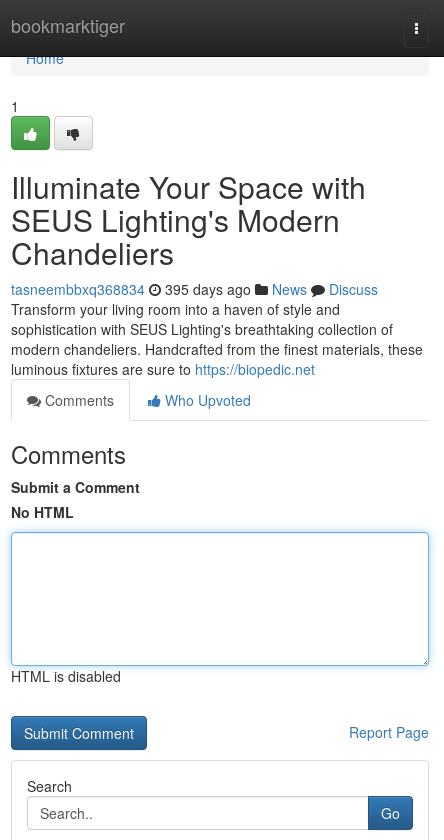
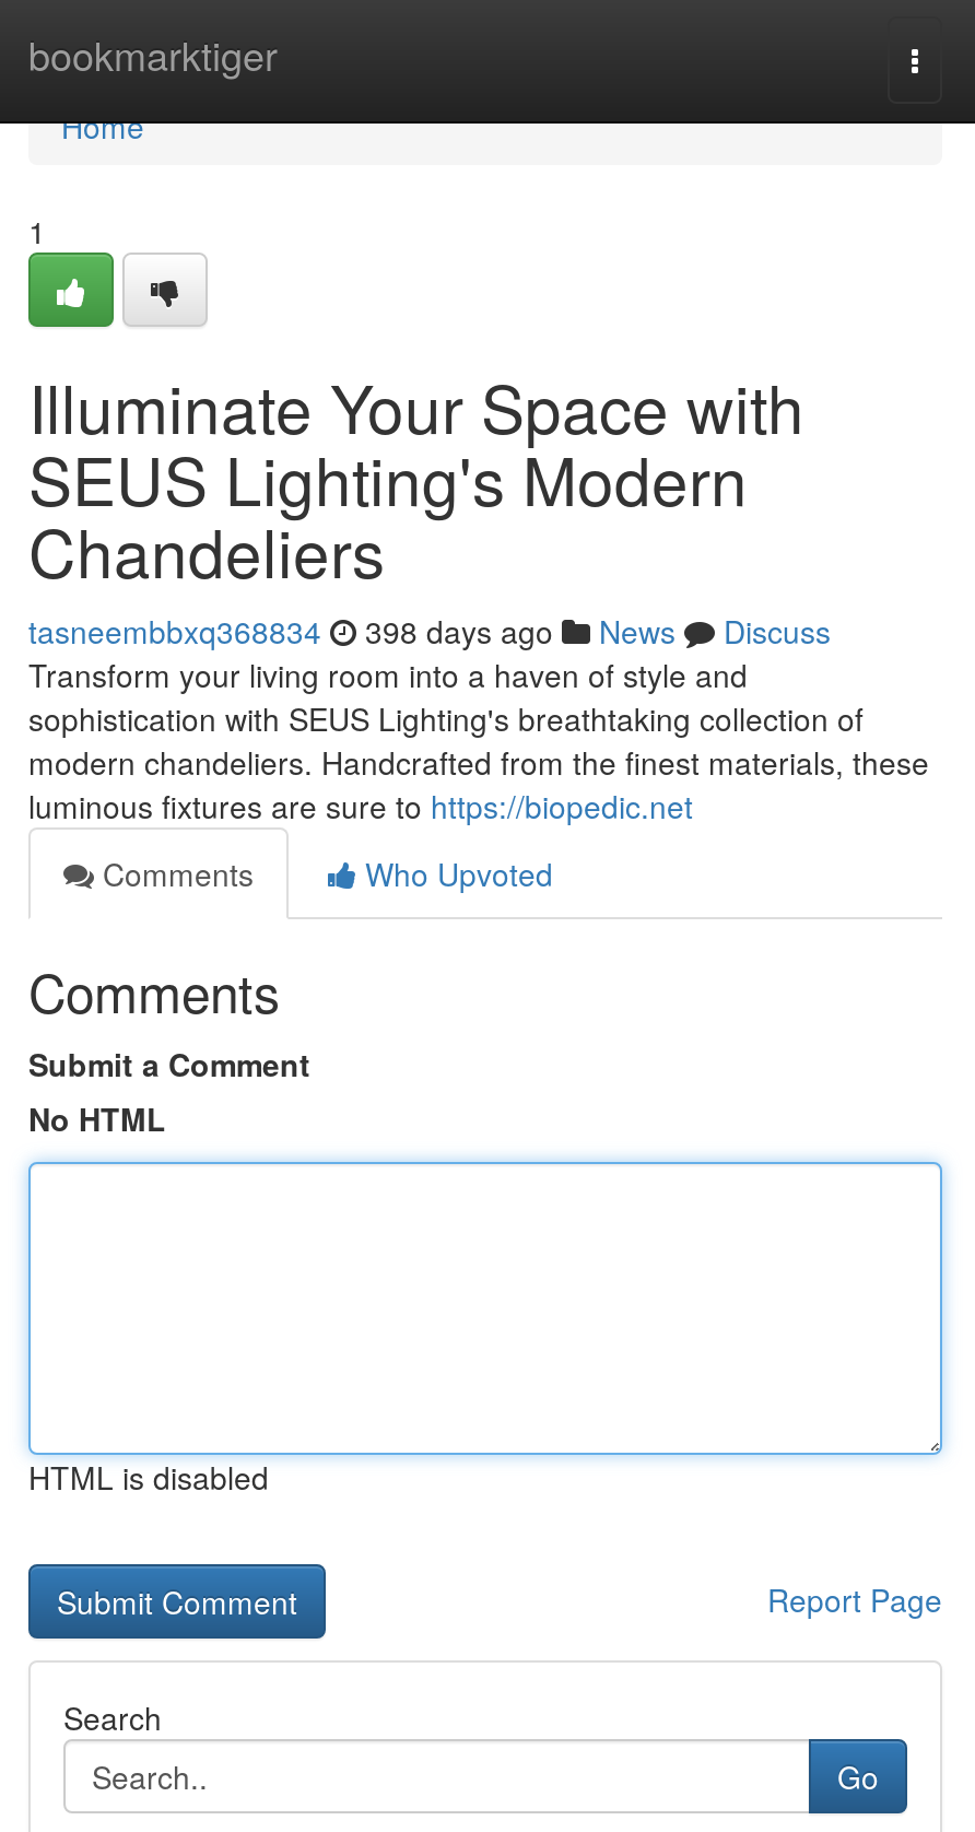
- tasneembbxq368834 395 days ago News Discuss
+ tasneembbxq368834 398 days ago News Discuss
